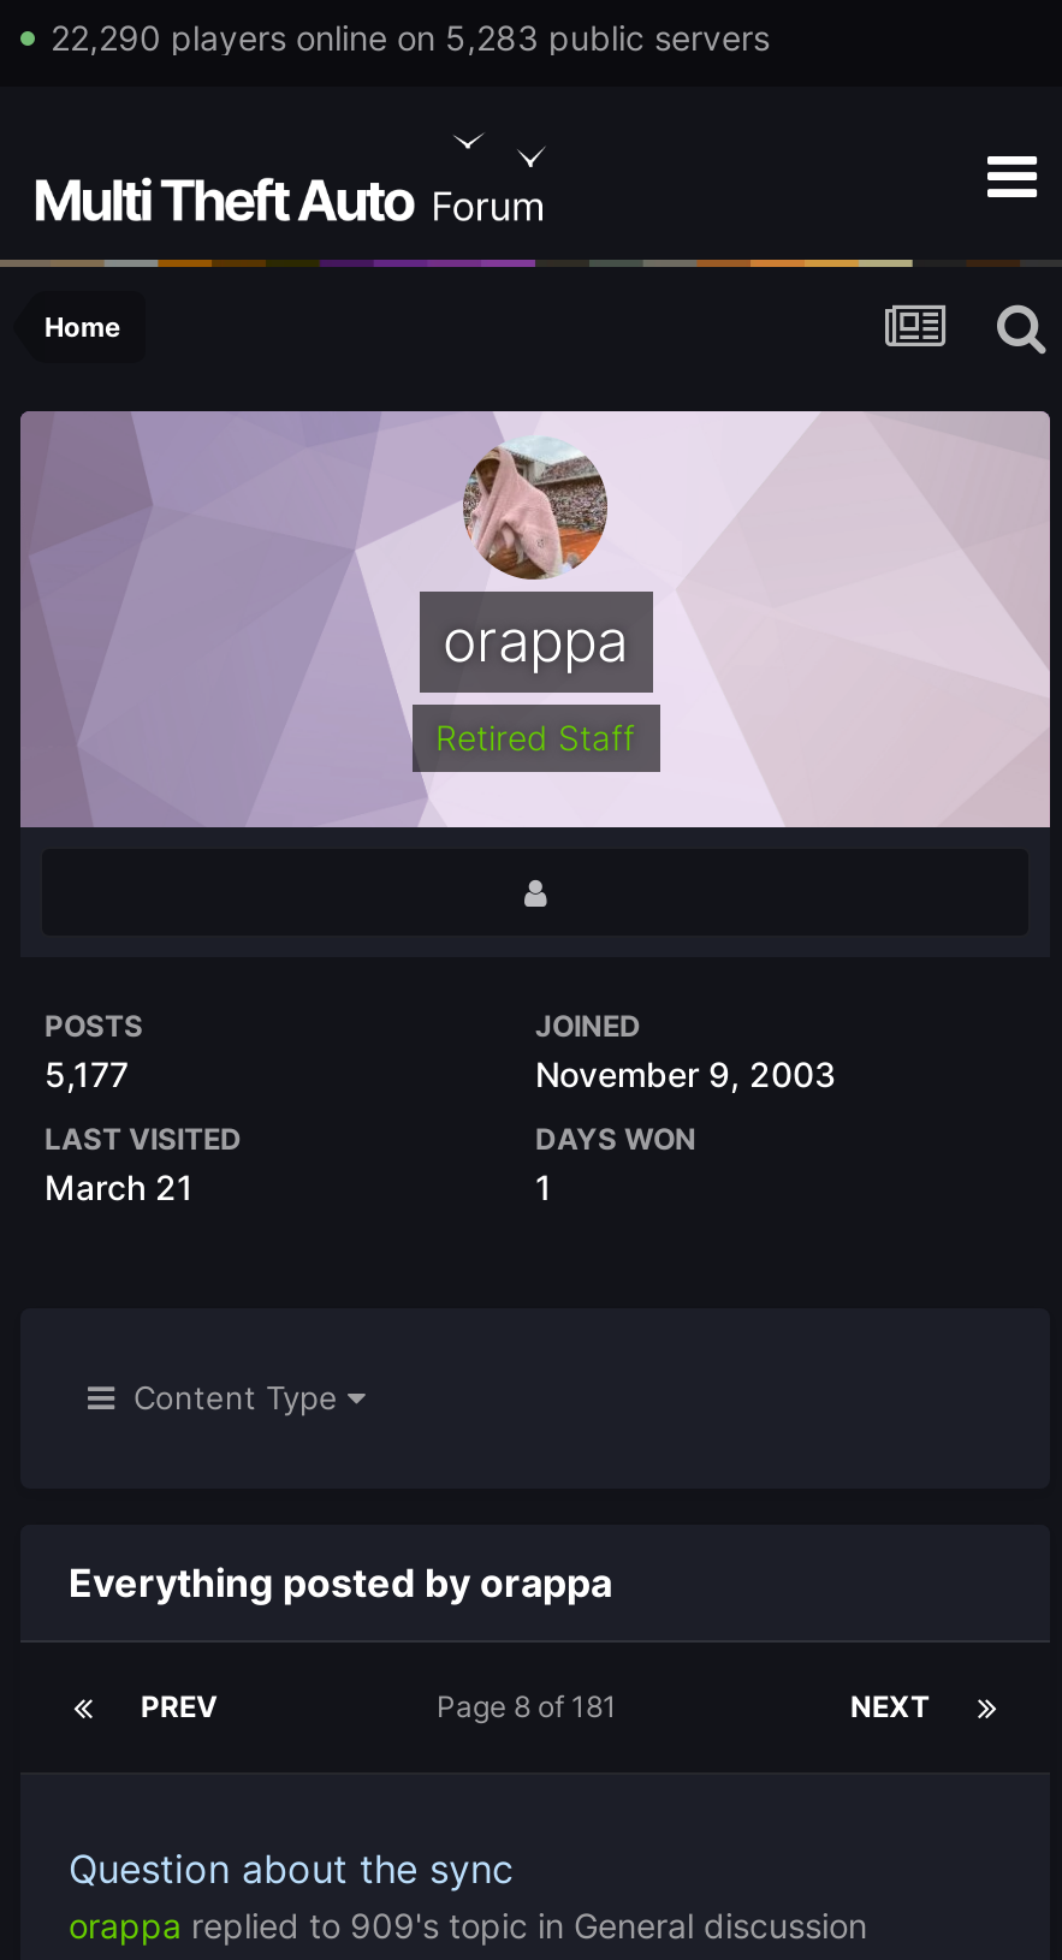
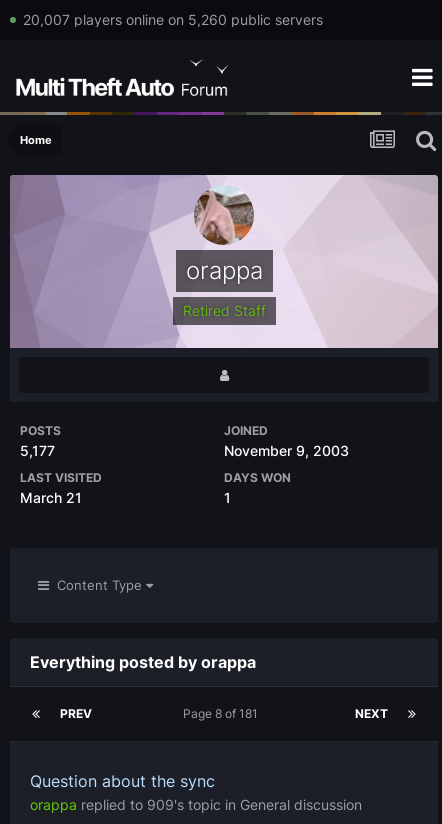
- 22,290 players online on 5,283 public servers
+ 20,007 players online on 5,260 public servers
